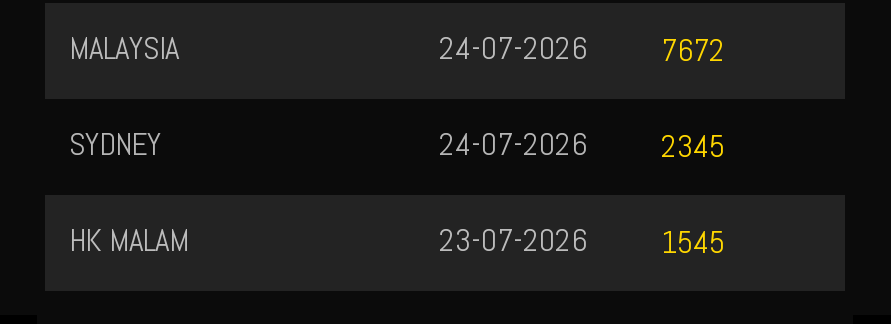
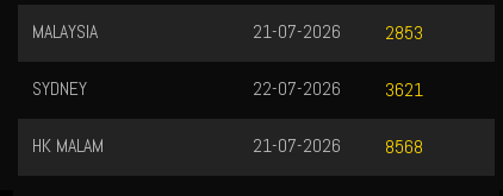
- 24-07-2026
+ 21-07-2026

- 7672
+ 2853

- 24-07-2026
+ 22-07-2026

- 2345
+ 3621

- 23-07-2026
+ 21-07-2026

- 1545
+ 8568
